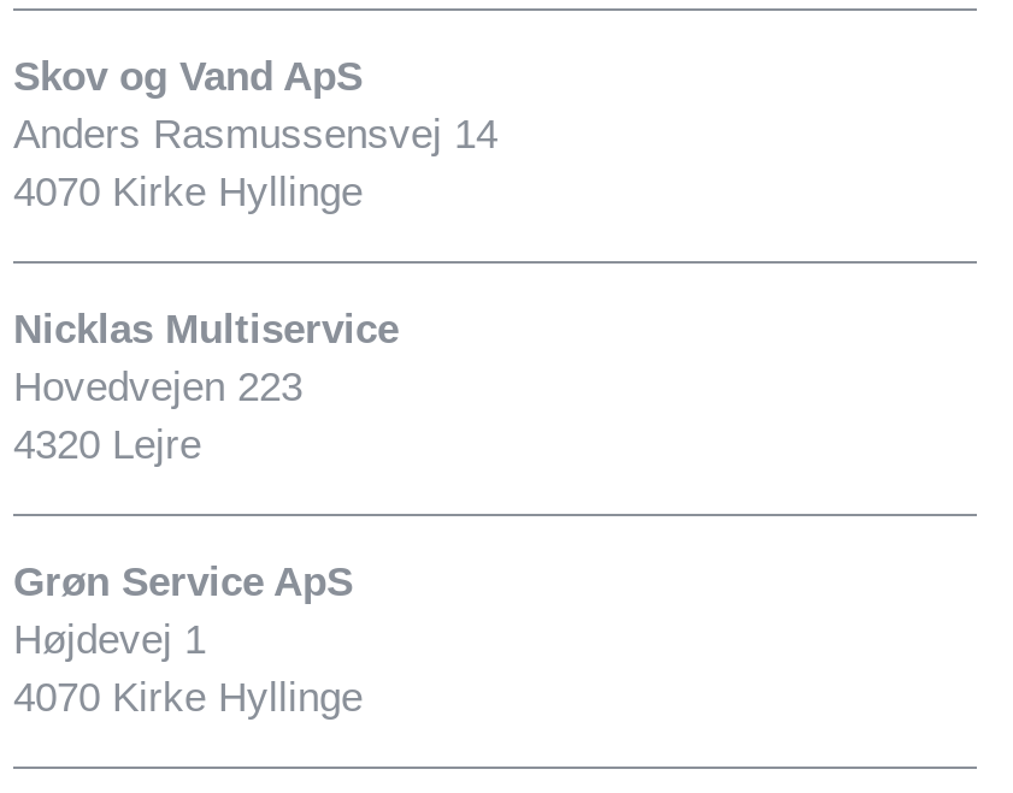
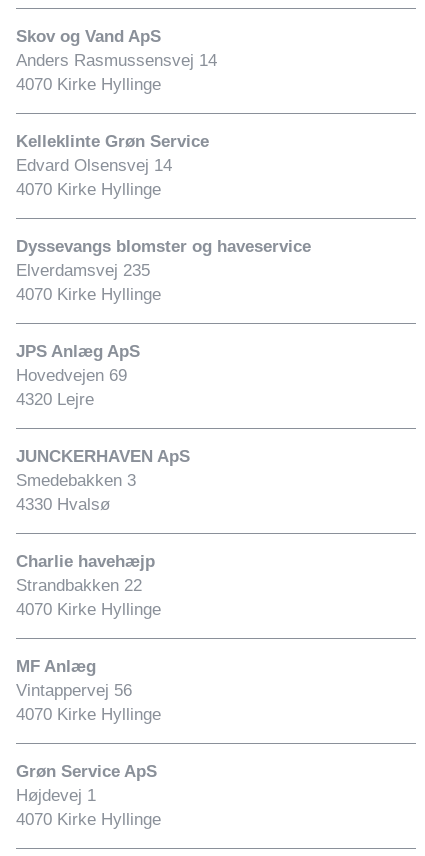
- Nicklas Multiservice
- Hovedvejen 223
+ Kelleklinte Grøn Service
+ Edvard Olsensvej 14
+ 4070 Kirke Hyllinge
+ Dyssevangs blomster og haveservice
+ Elverdamsvej 235
+ 4070 Kirke Hyllinge
+ JPS Anlæg ApS
+ Hovedvejen 69

+ JUNCKERHAVEN ApS
+ Smedebakken 3
+ 4330 Hvalsø
+ Charlie havehæjp
+ Strandbakken 22
+ 4070 Kirke Hyllinge
+ MF Anlæg
+ Vintappervej 56
+ 4070 Kirke Hyllinge
